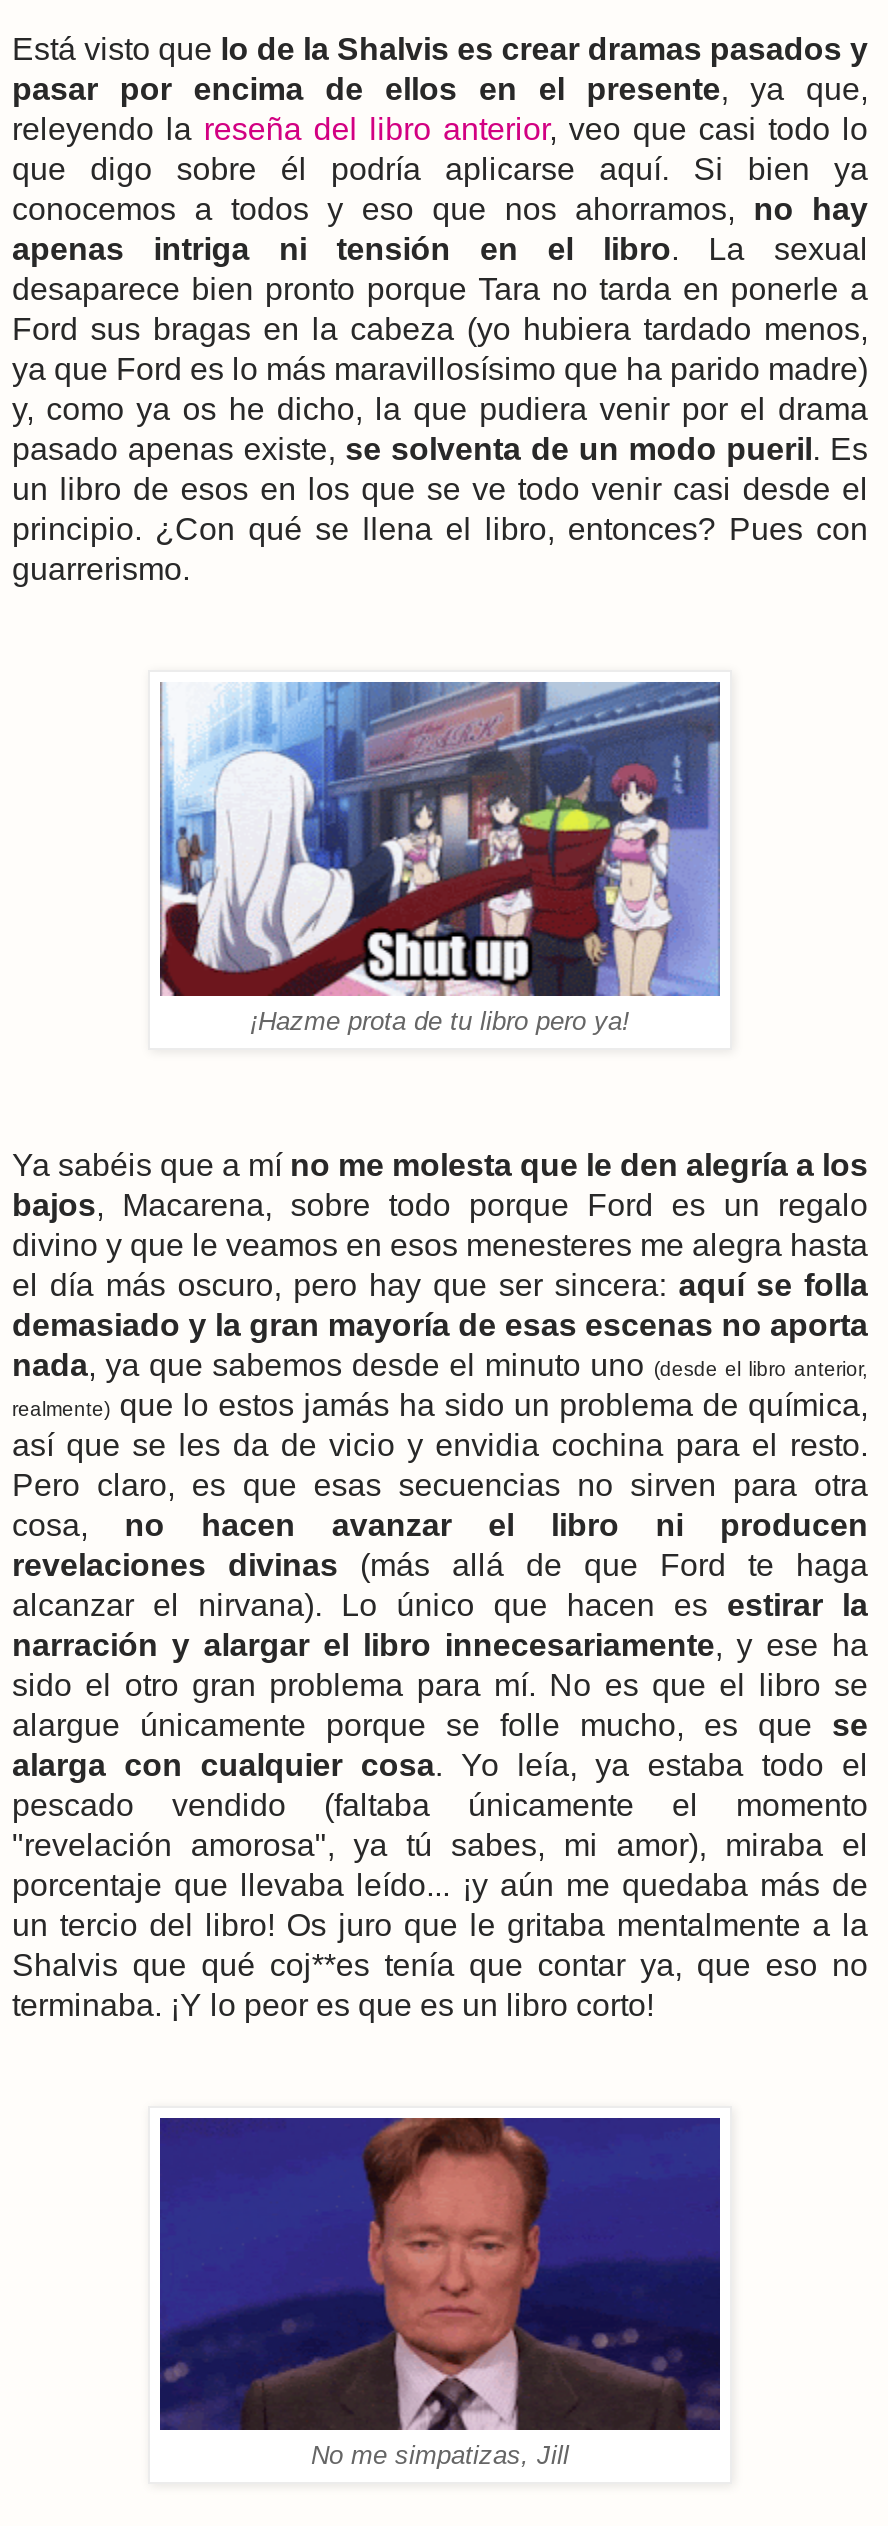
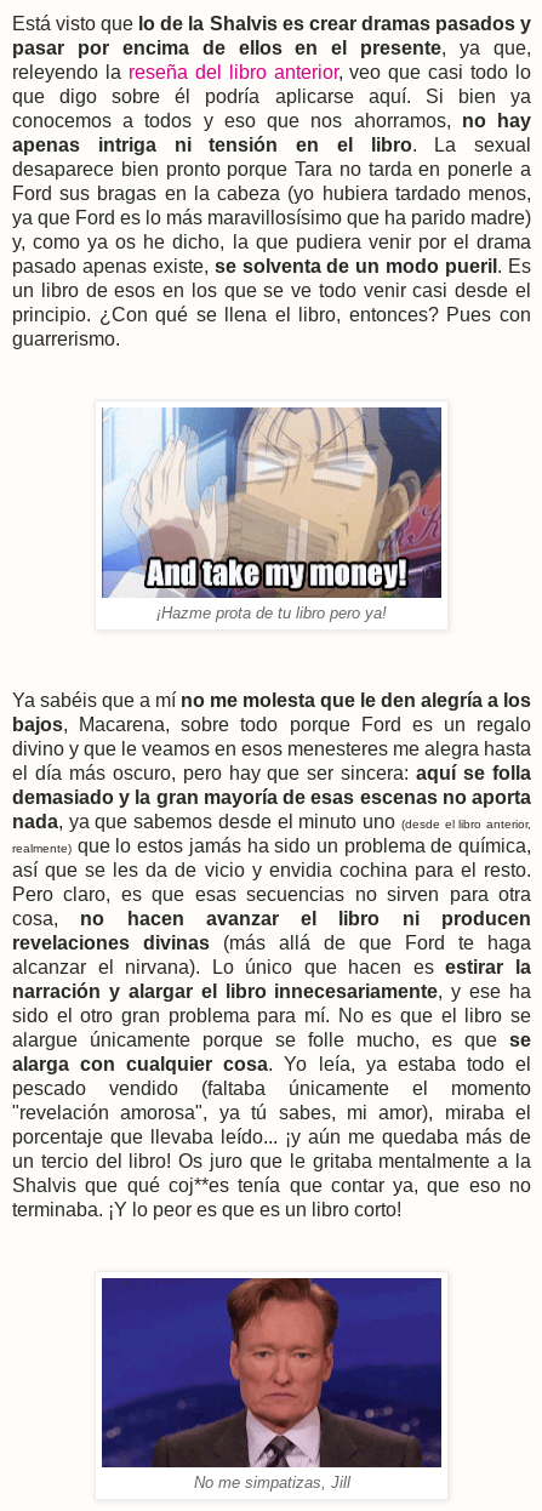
- [image]
+ [image]
